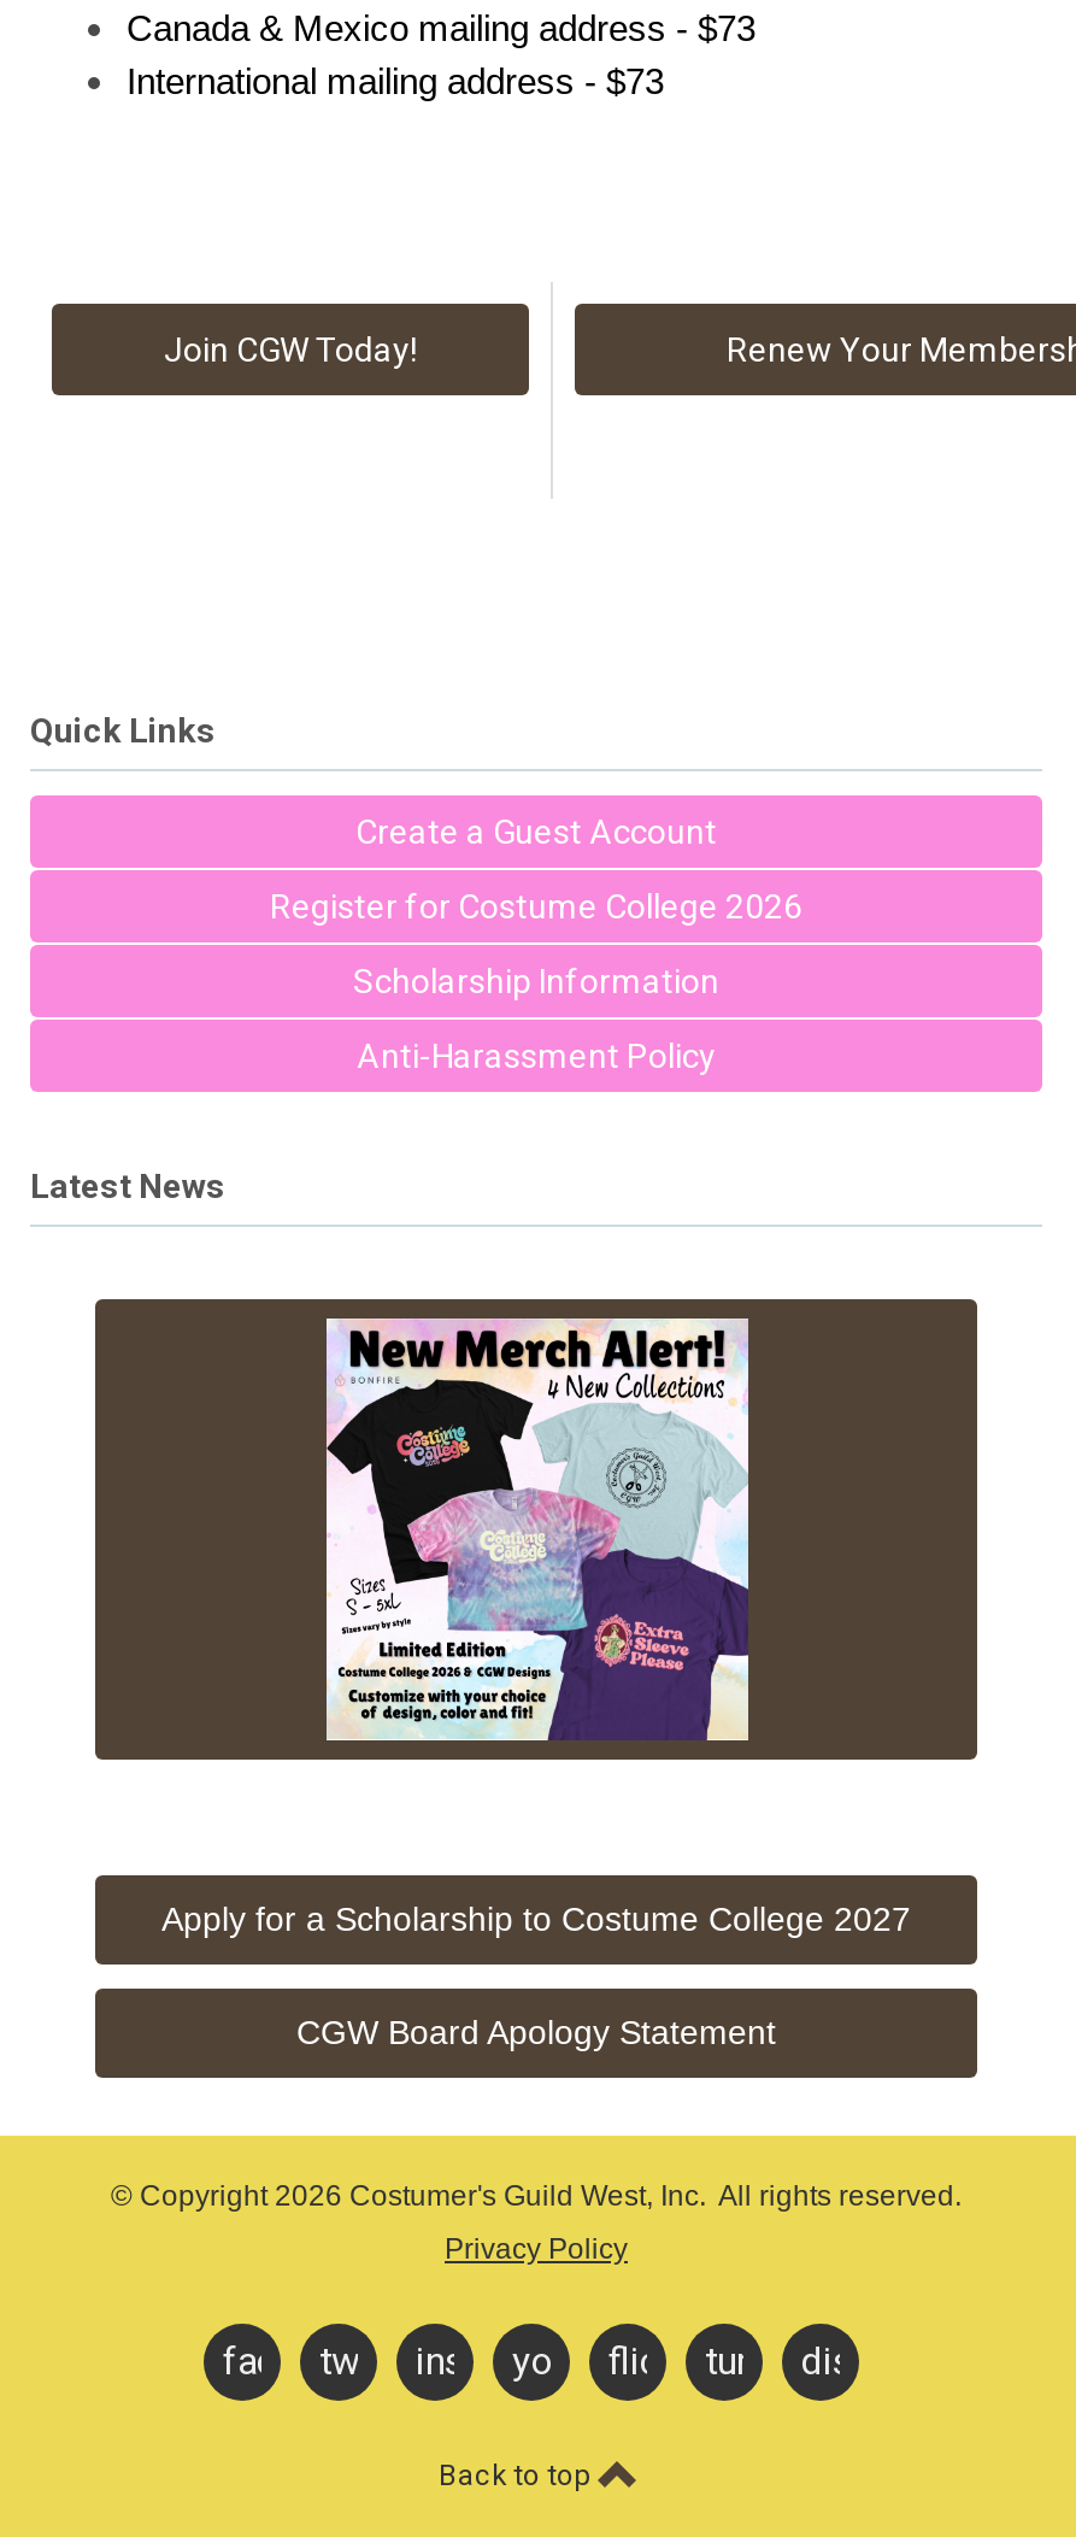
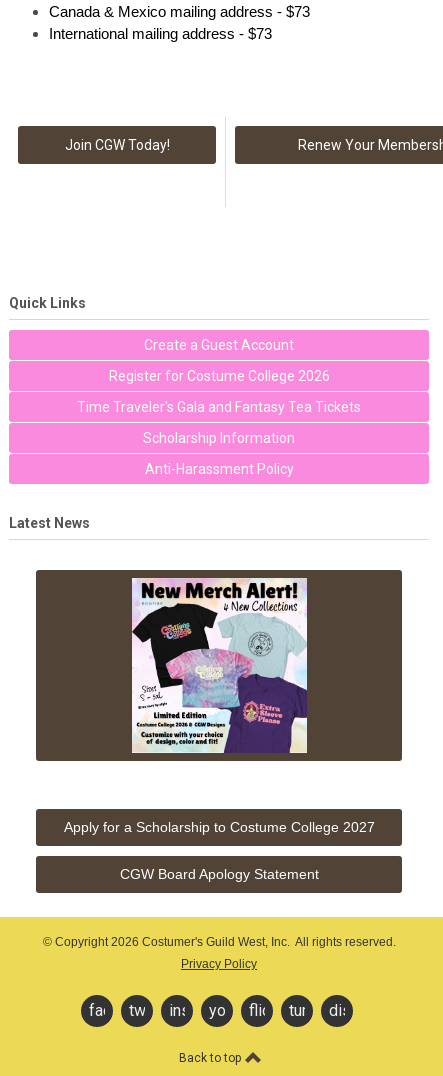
+ Time Traveler's Gala and Fantasy Tea Tickets
